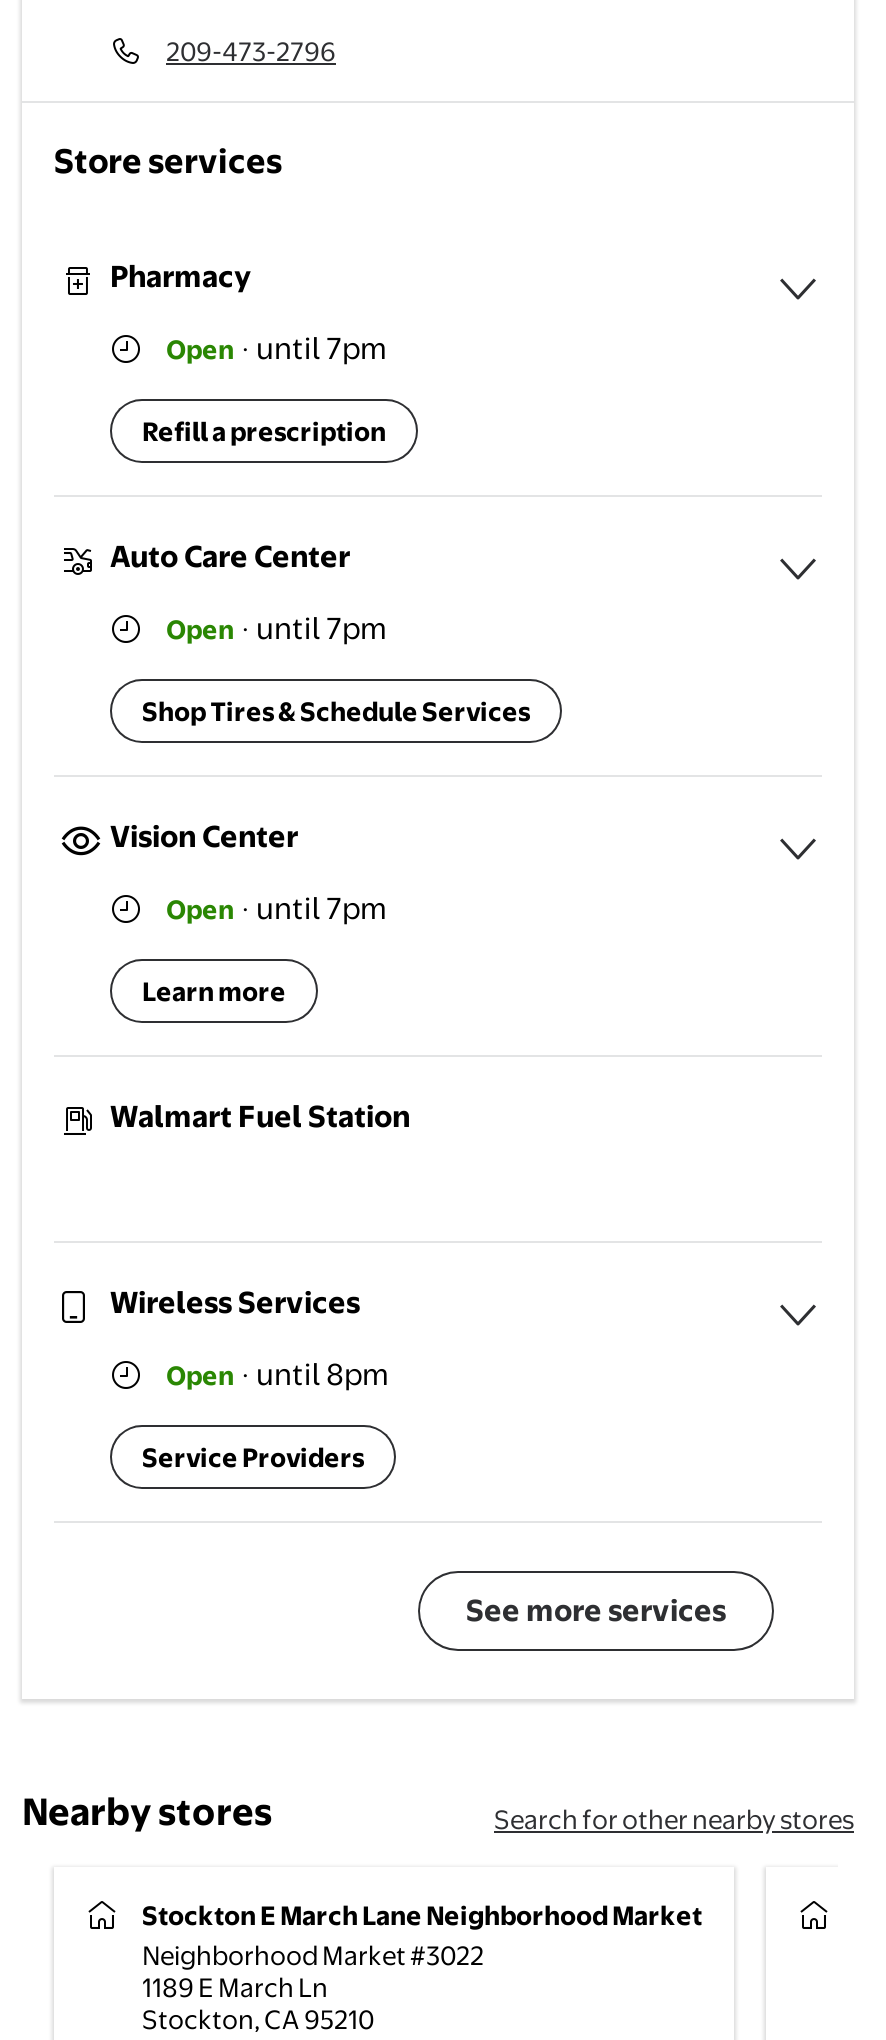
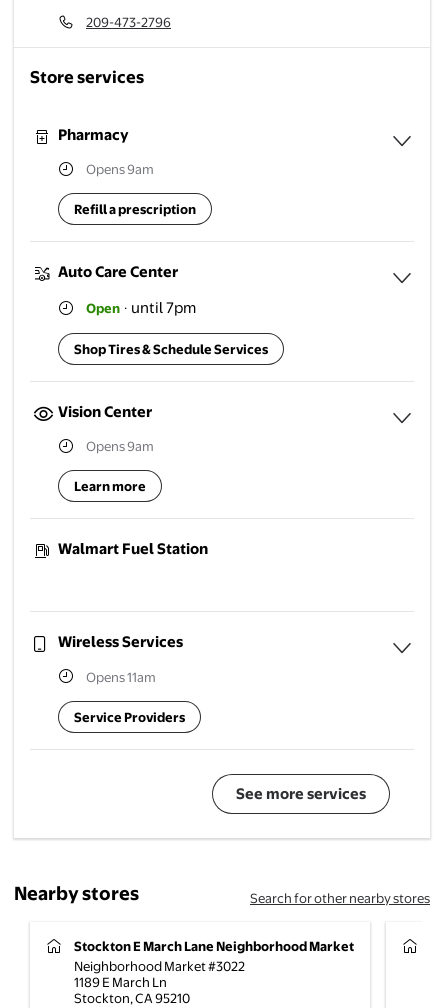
- Open · until 7pm
+ Opens 9am

- Open · until 7pm
+ Opens 9am

- Open · until 8pm
+ Opens 11am
